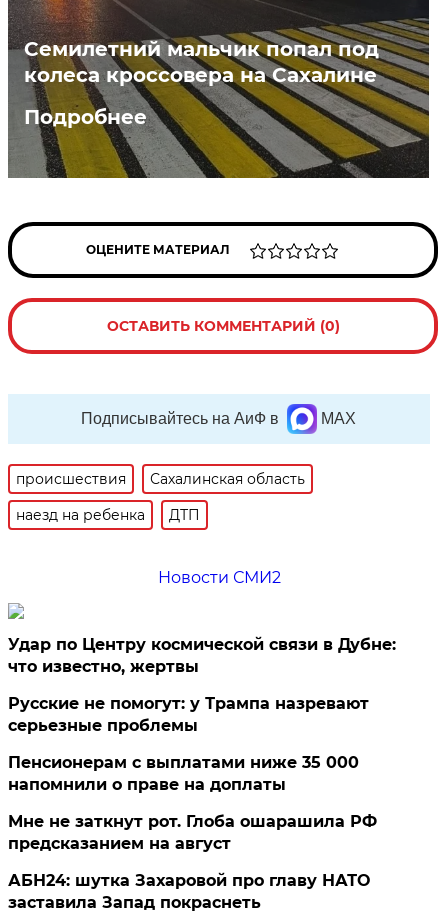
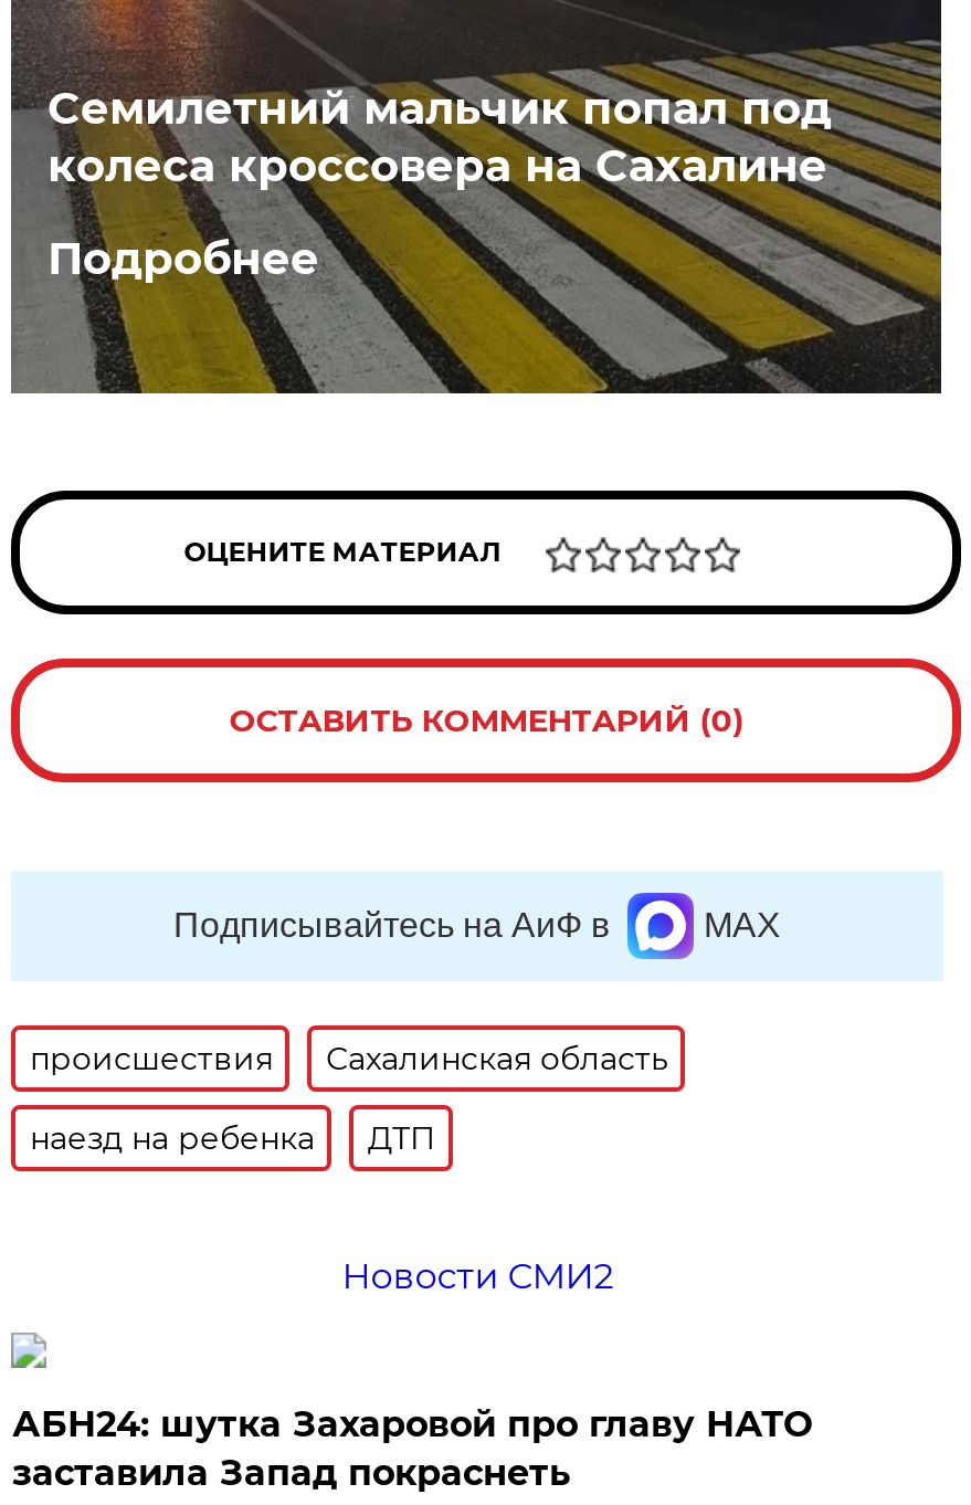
- Удар по Центру космической связи в Дубне:
- что известно, жертвы
- Русские не помогут: у Трампа назревают
- серьезные проблемы
- Пенсионерам с выплатами ниже 35 000
- напомнили о праве на доплаты
- Мне не заткнут рот. Глоба ошарашила РФ
- предсказанием на август
